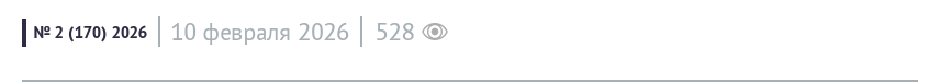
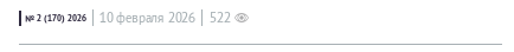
- 528
+ 522
